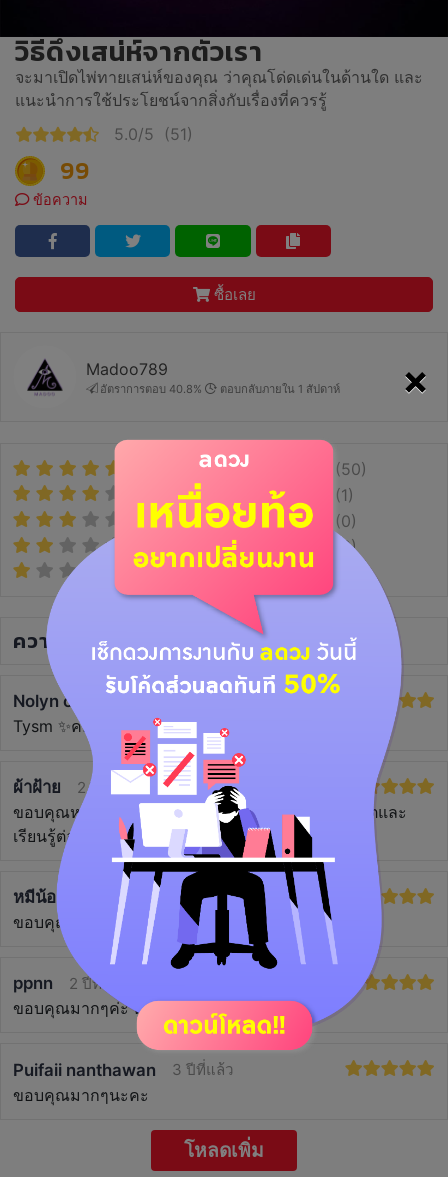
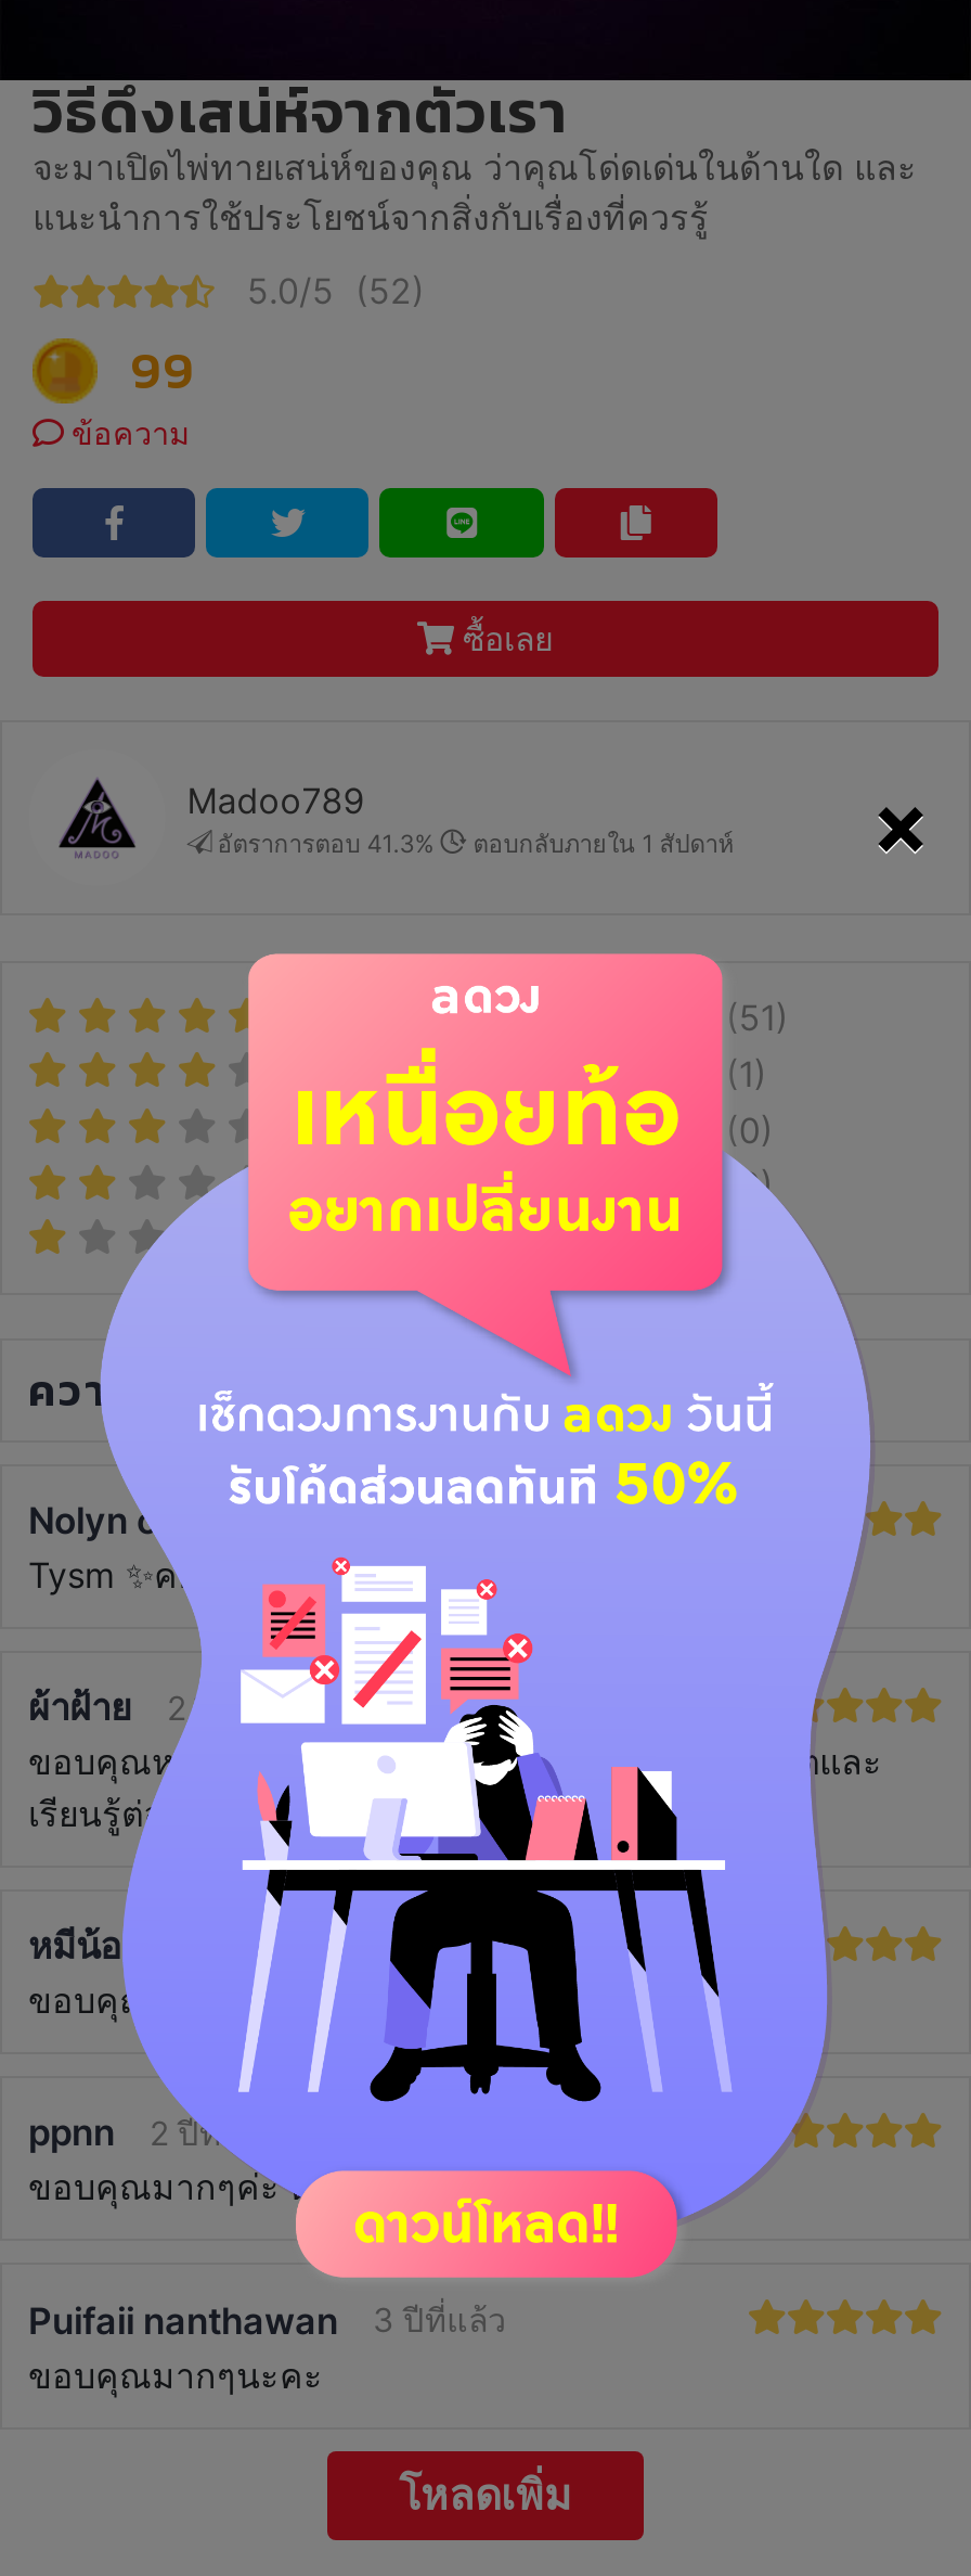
- 5.0/5 (51)
+ 5.0/5 (52)

- อัตราการตอบ 40.8%
+ อัตราการตอบ 41.3%

- (50)
+ (51)
